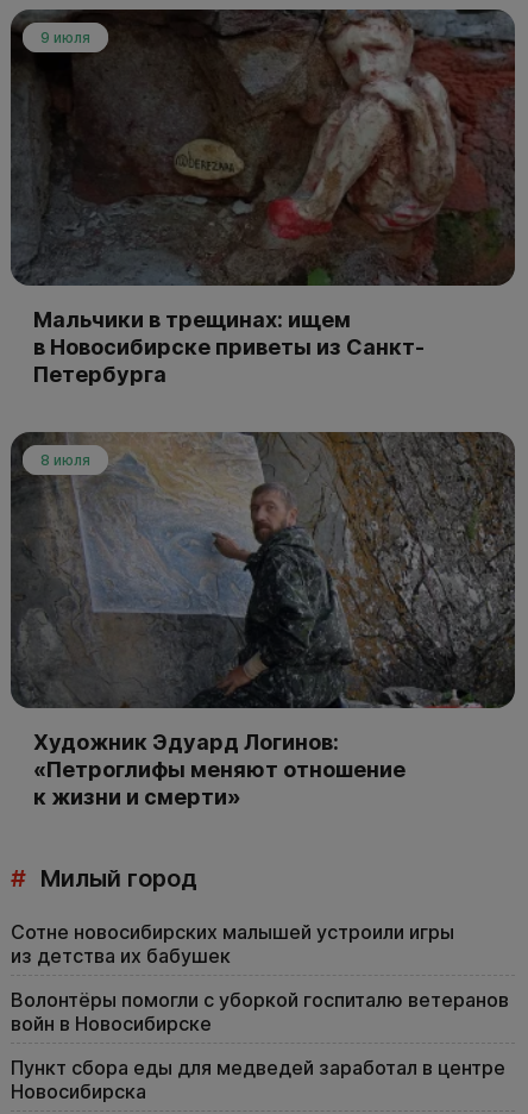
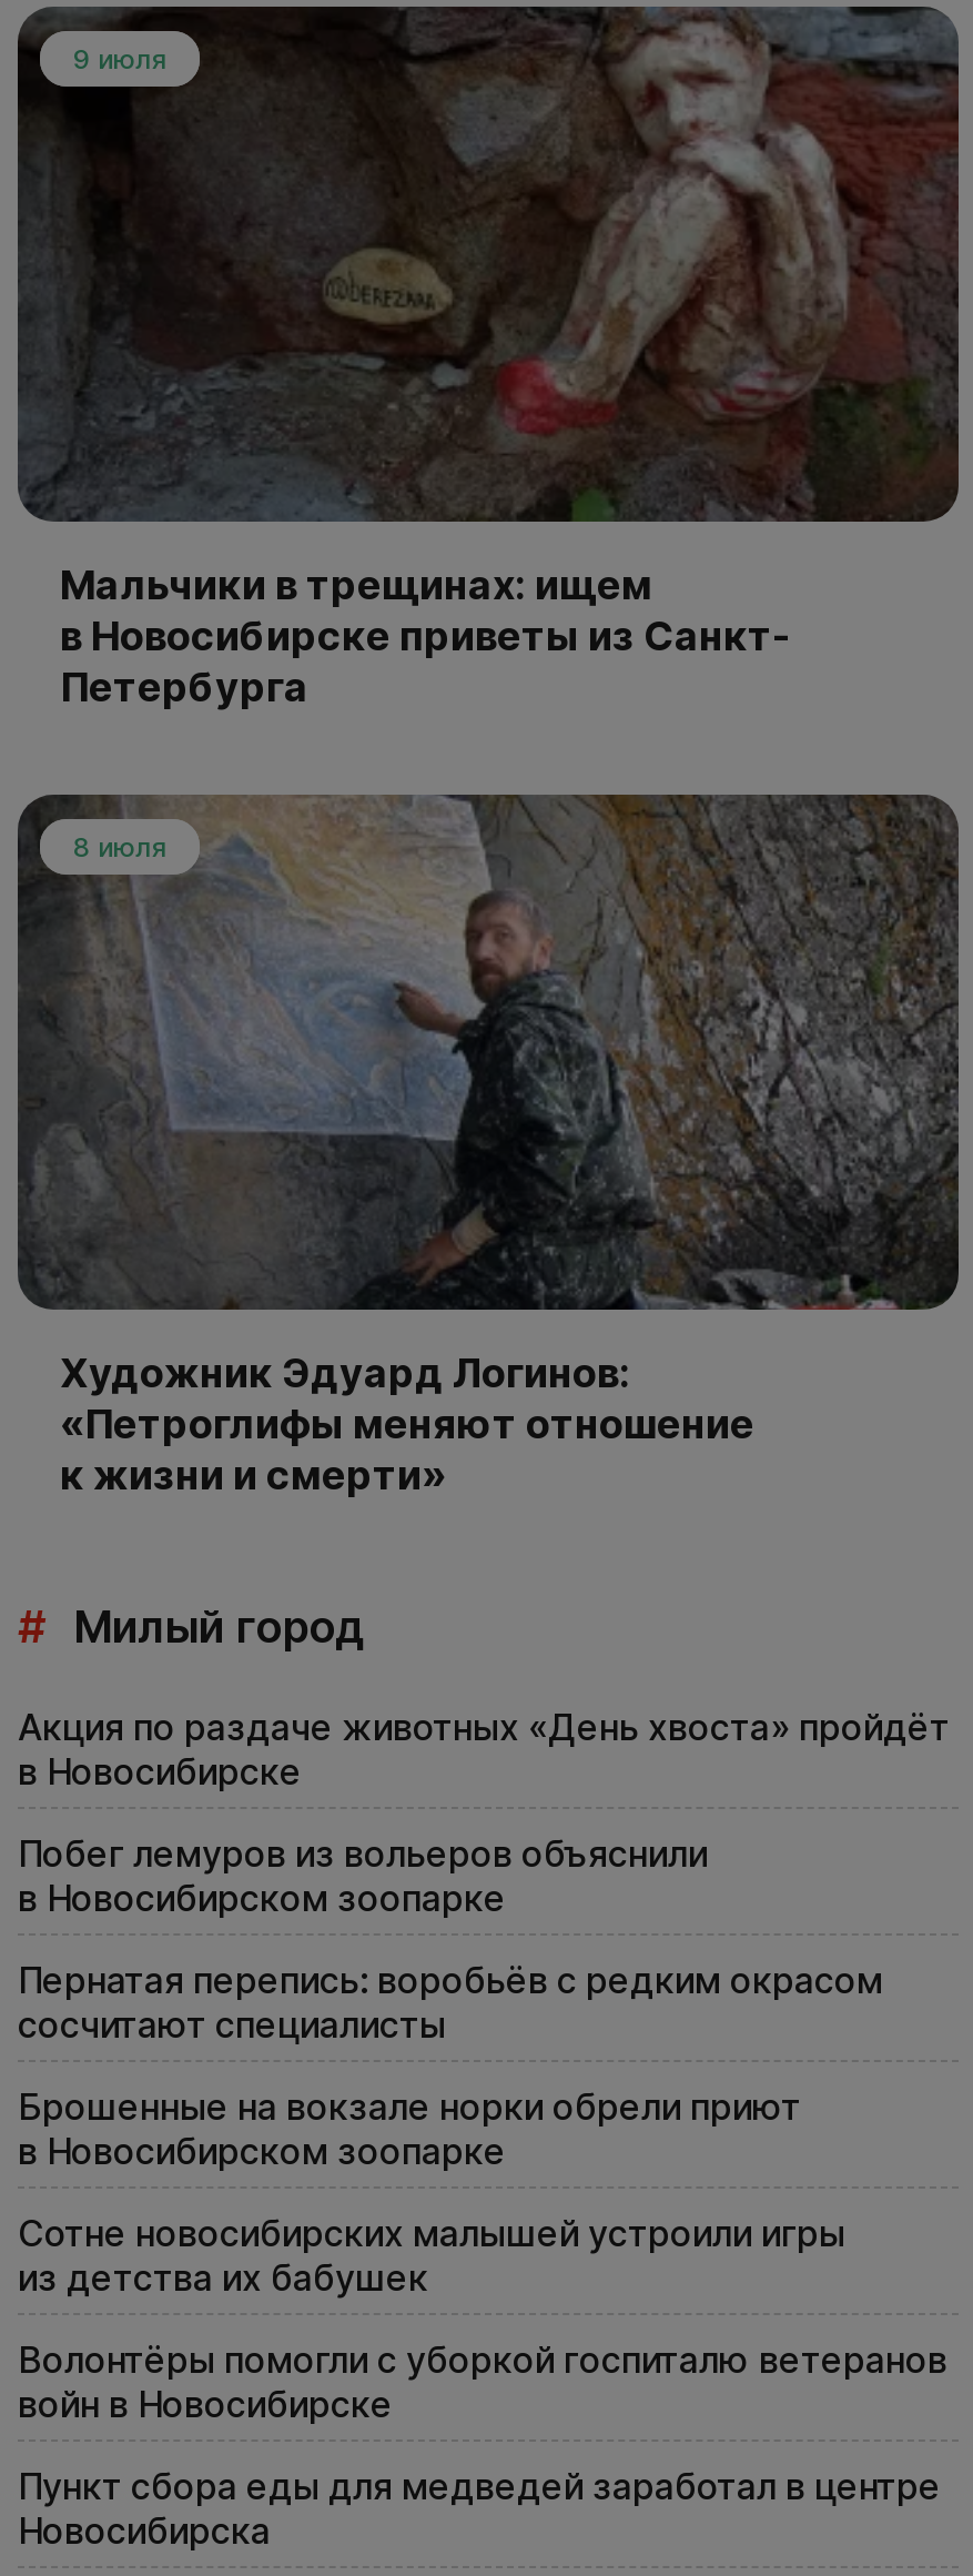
+ Акция по раздаче животных «День хвоста» пройдёт
+ в Новосибирске
+ Побег лемуров из вольеров объяснили
+ в Новосибирском зоопарке
+ Пернатая перепись: воробьёв с редким окрасом
+ сосчитают специалисты
+ Брошенные на вокзале норки обрели приют
+ в Новосибирском зоопарке
